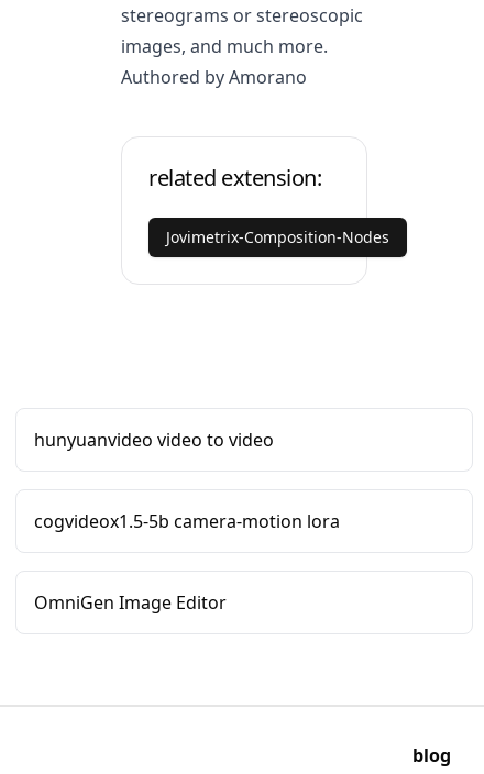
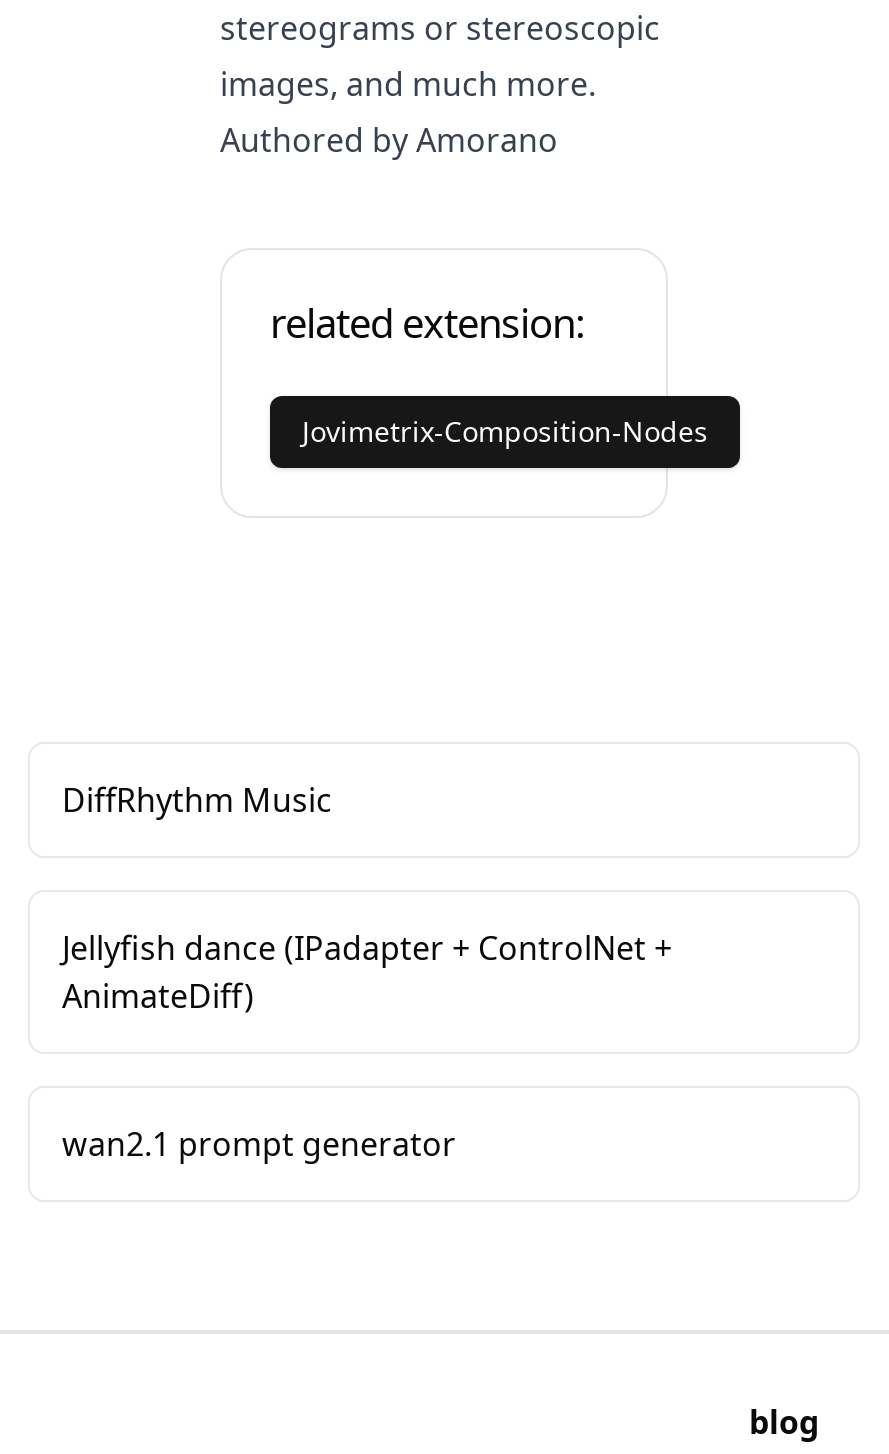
- hunyuanvideo video to video
+ DiffRhythm Music

- cogvideox1.5-5b camera-motion lora
+ Jellyfish dance (IPadapter + ControlNet +
+ AnimateDiff)

- OmniGen Image Editor
+ wan2.1 prompt generator
